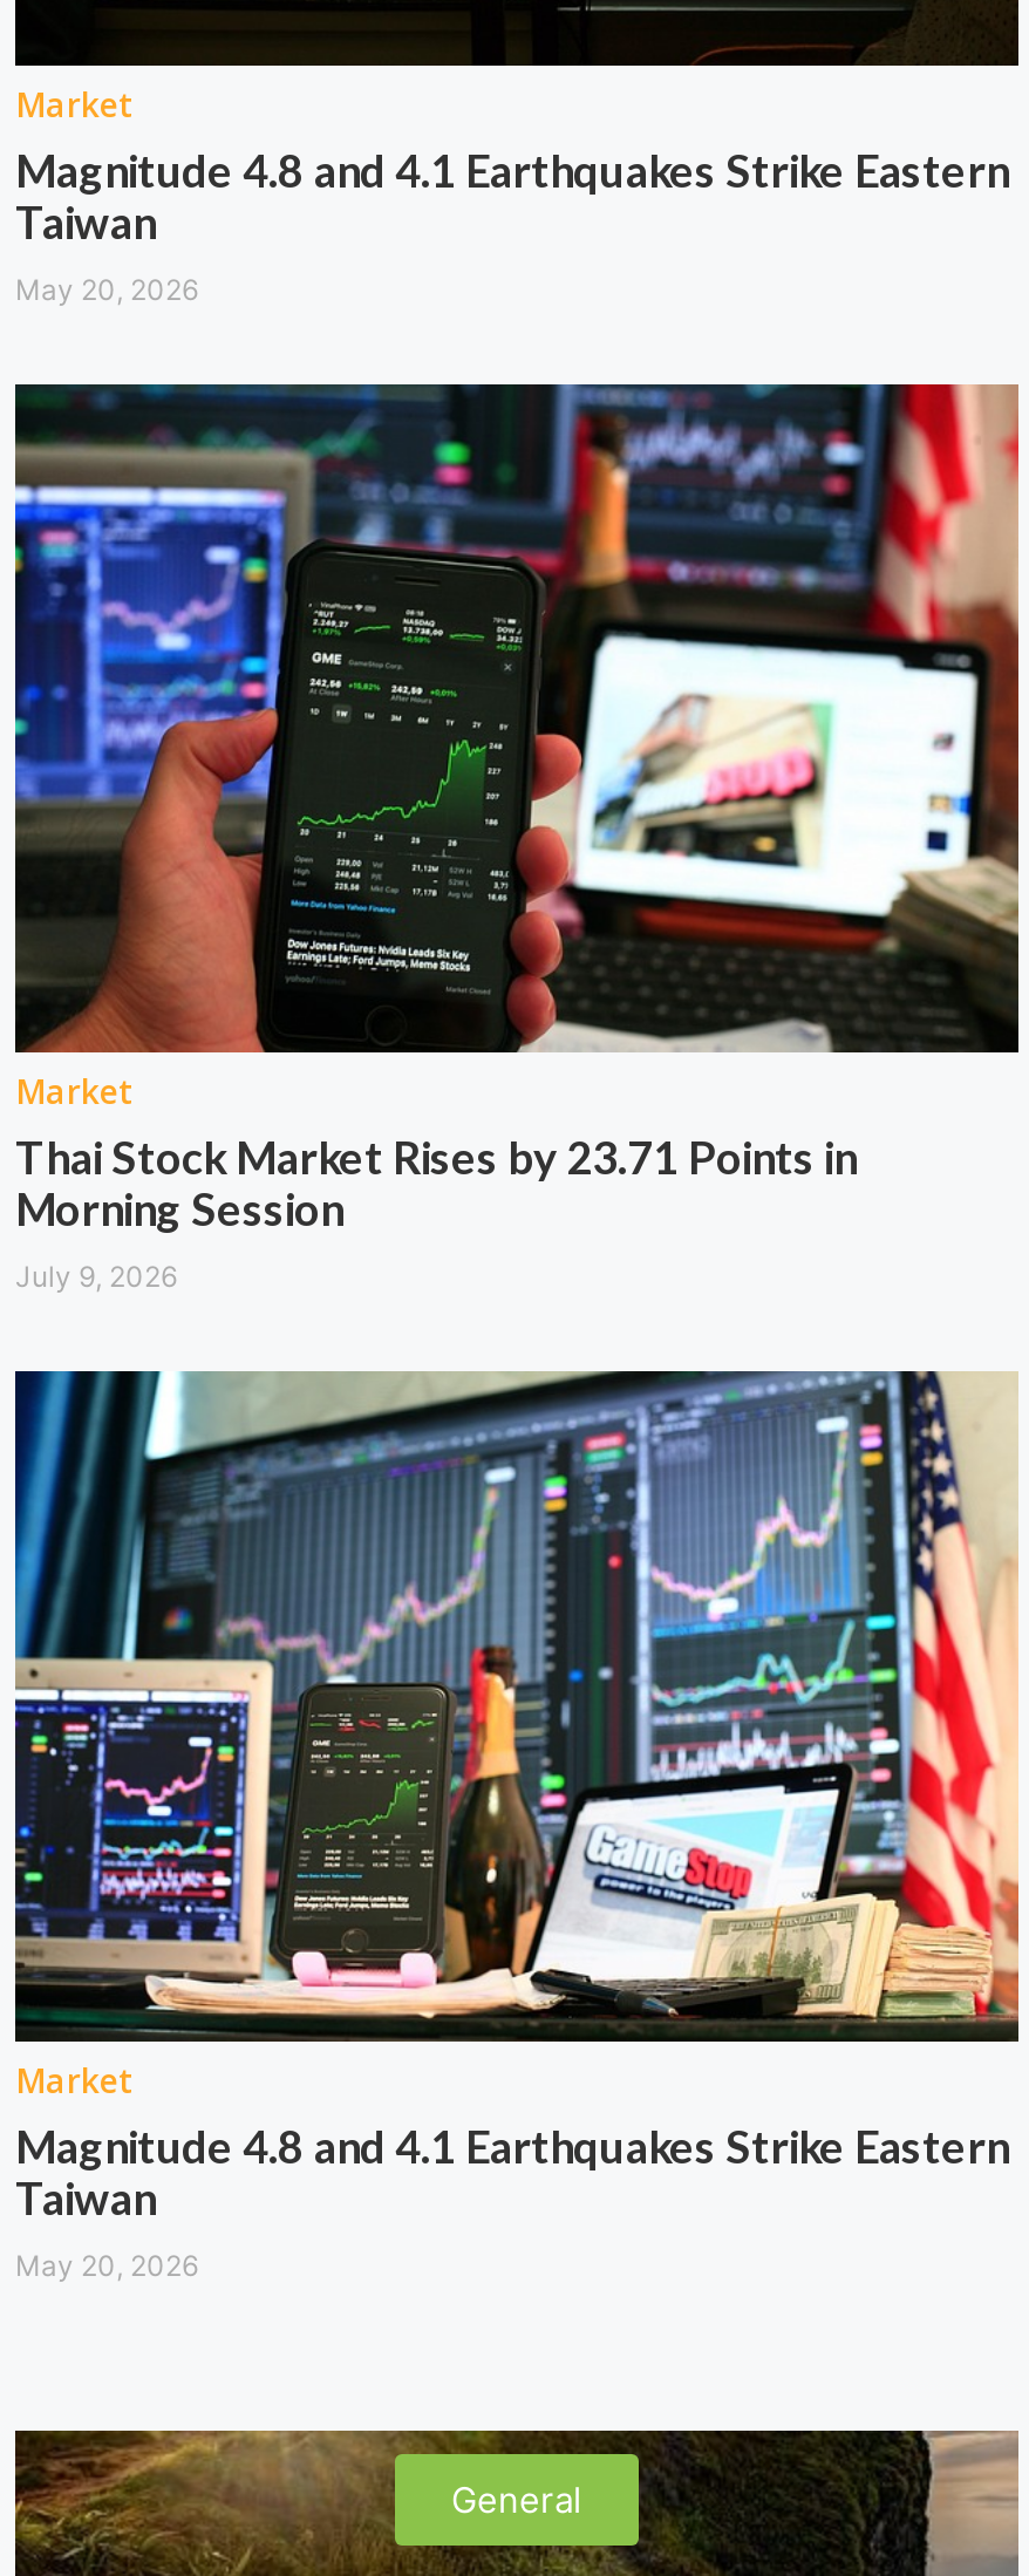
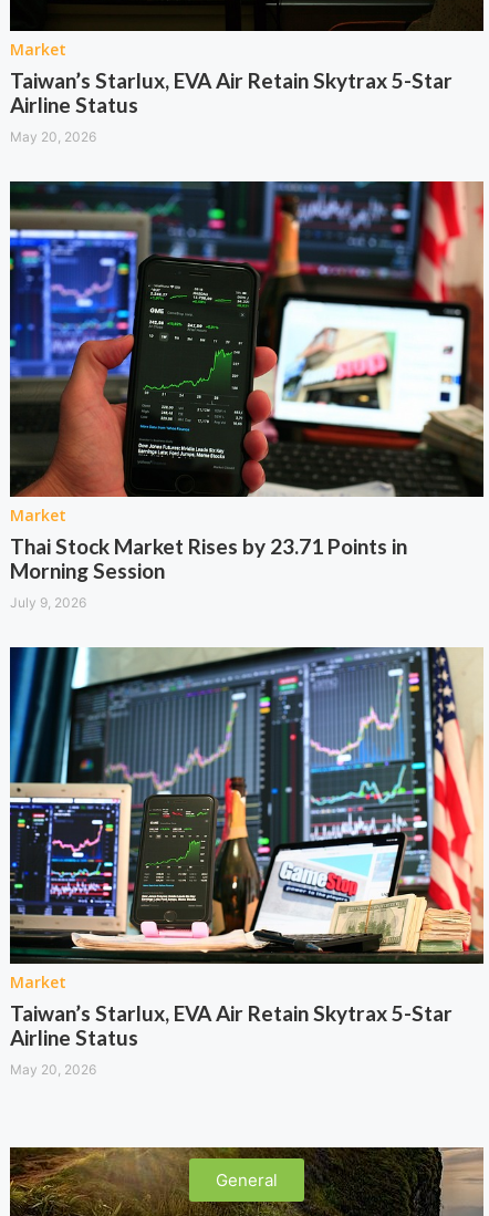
- Magnitude 4.8 and 4.1 Earthquakes Strike Eastern
- Taiwan
+ Taiwan’s Starlux, EVA Air Retain Skytrax 5-Star
+ Airline Status

- Magnitude 4.8 and 4.1 Earthquakes Strike Eastern
- Taiwan
+ Taiwan’s Starlux, EVA Air Retain Skytrax 5-Star
+ Airline Status
